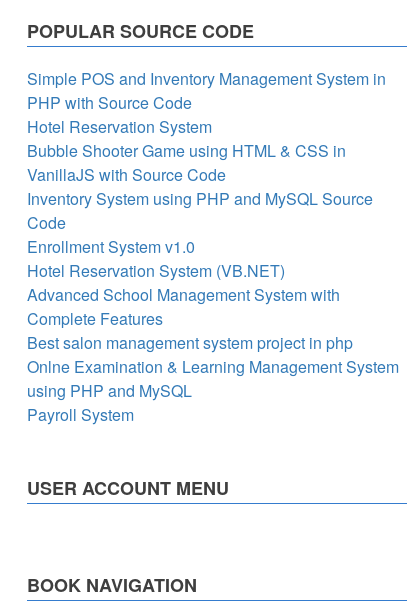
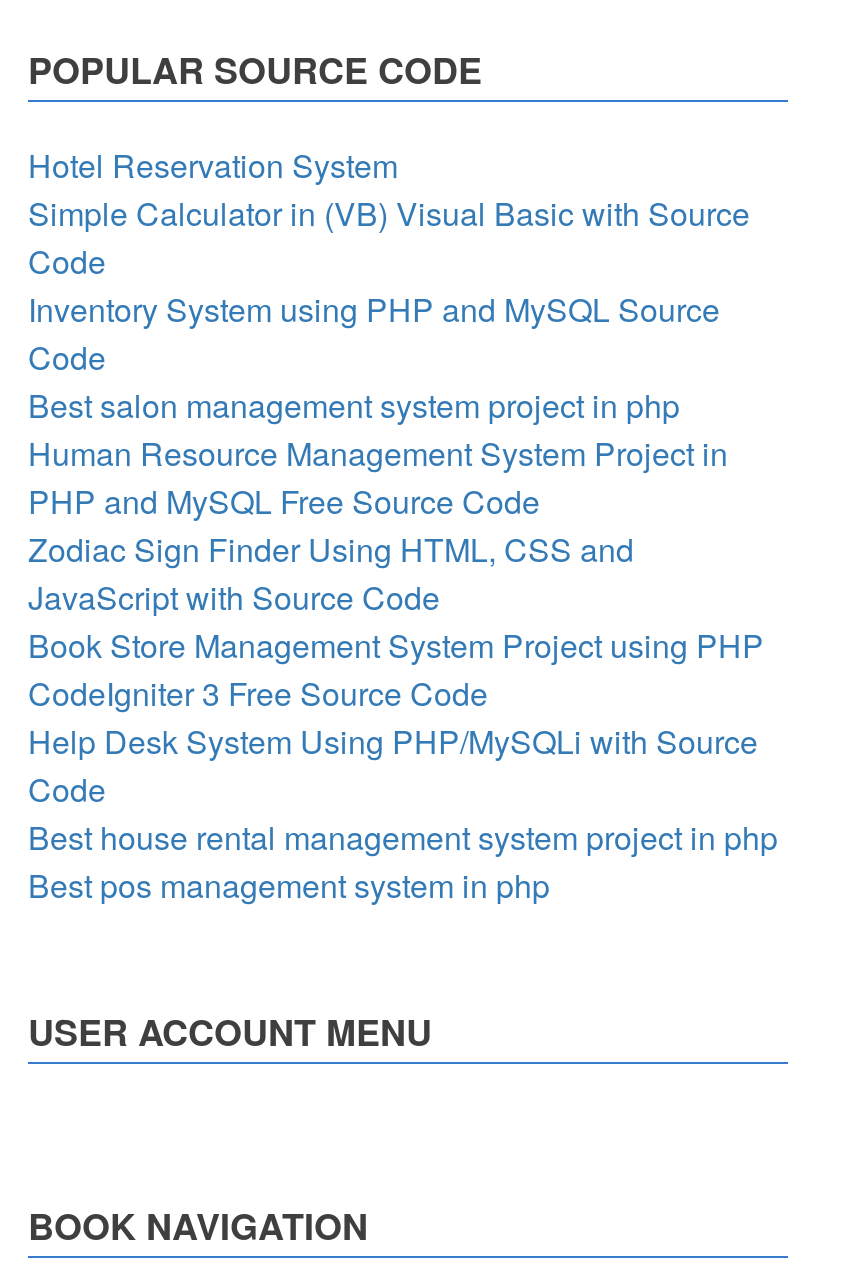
- Simple POS and Inventory Management System in
- PHP with Source Code

moved up: Hotel Reservation System

- Bubble Shooter Game using HTML & CSS in
- VanillaJS with Source Code
+ Simple Calculator in (VB) Visual Basic with Source
+ Code

moved up: Inventory System using PHP and MySQL Source | Code

- Enrollment System v1.0
- Hotel Reservation System (VB.NET)
- Advanced School Management System with
- Complete Features

moved up: Best salon management system project in php

- Onlne Examination & Learning Management System
- using PHP and MySQL
- Payroll System
+ Human Resource Management System Project in
+ PHP and MySQL Free Source Code
+ Zodiac Sign Finder Using HTML, CSS and
+ JavaScript with Source Code
+ Book Store Management System Project using PHP
+ CodeIgniter 3 Free Source Code
+ Help Desk System Using PHP/MySQLi with Source
+ Code
+ Best house rental management system project in php
+ Best pos management system in php
